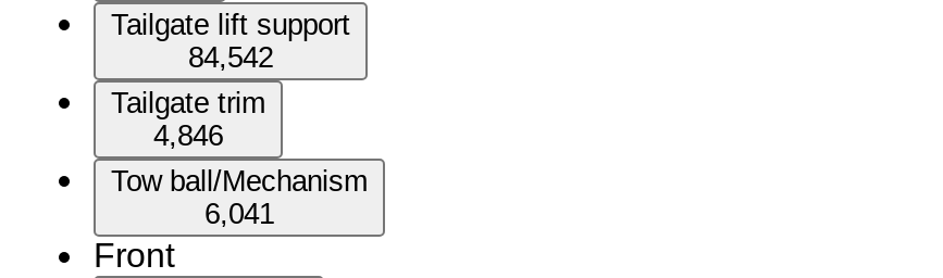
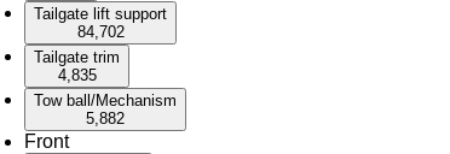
- 84,542
+ 84,702

- 4,846
+ 4,835

- 6,041
+ 5,882
